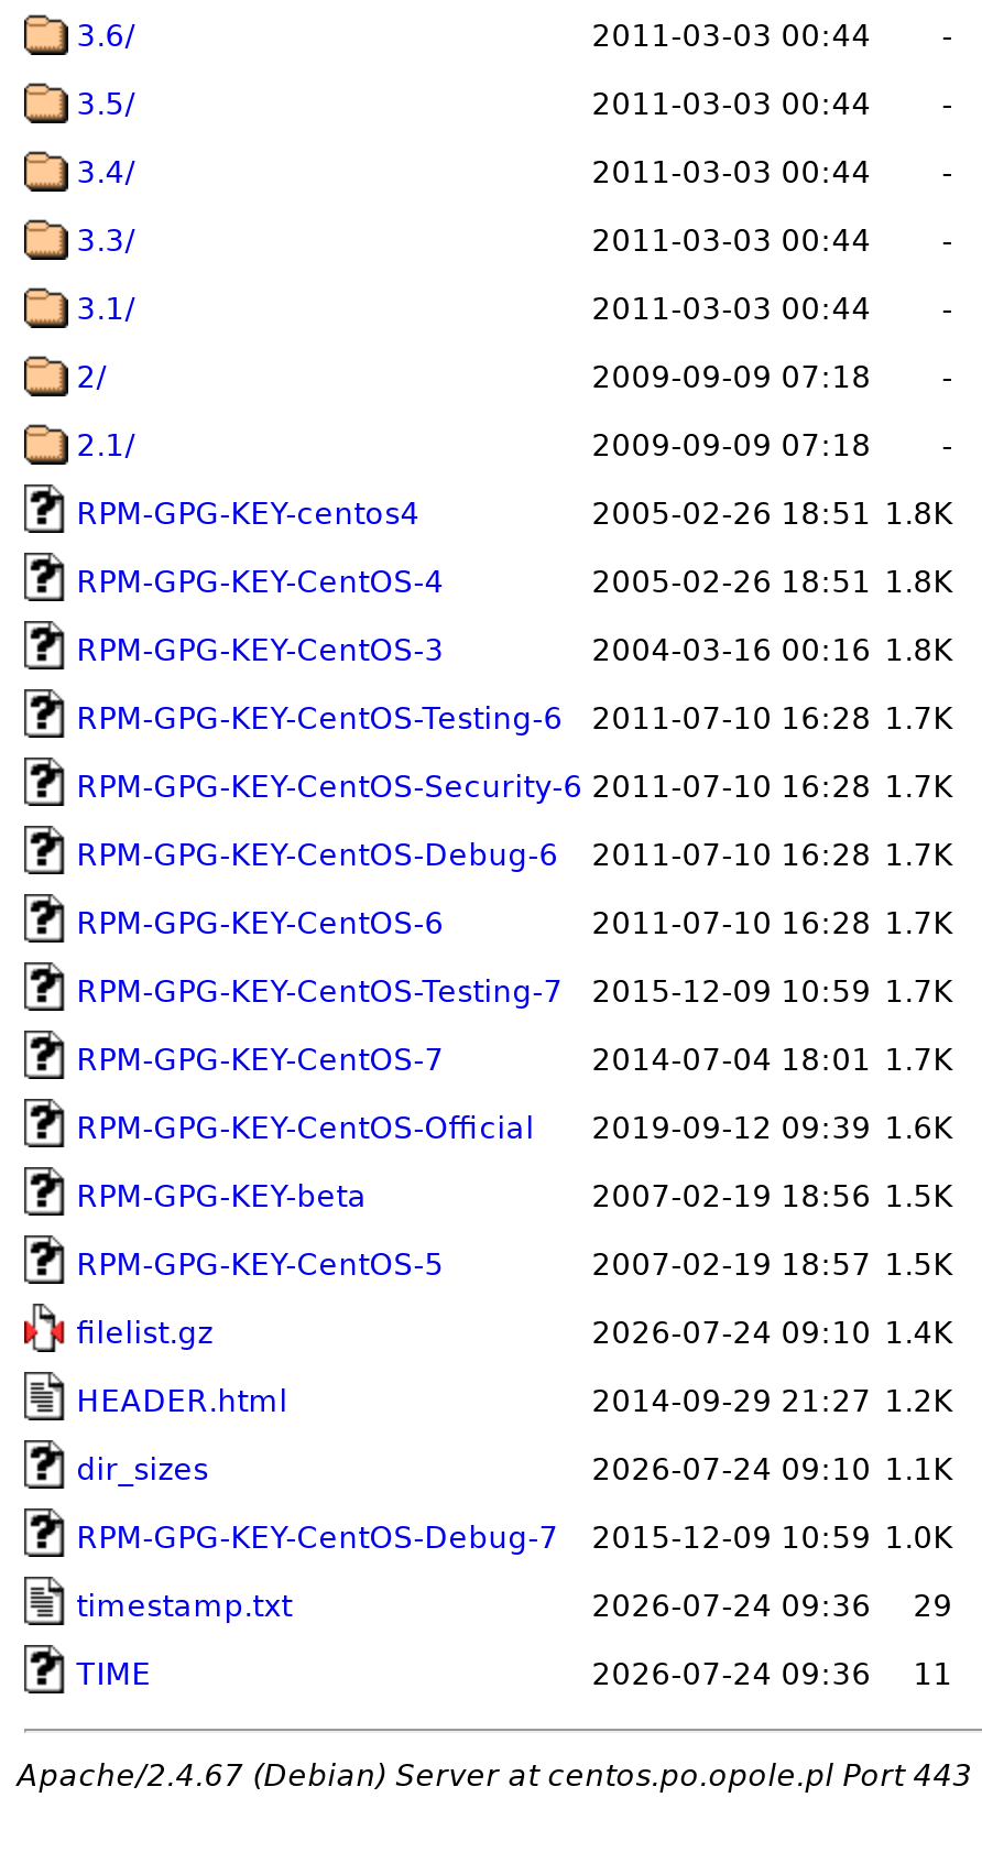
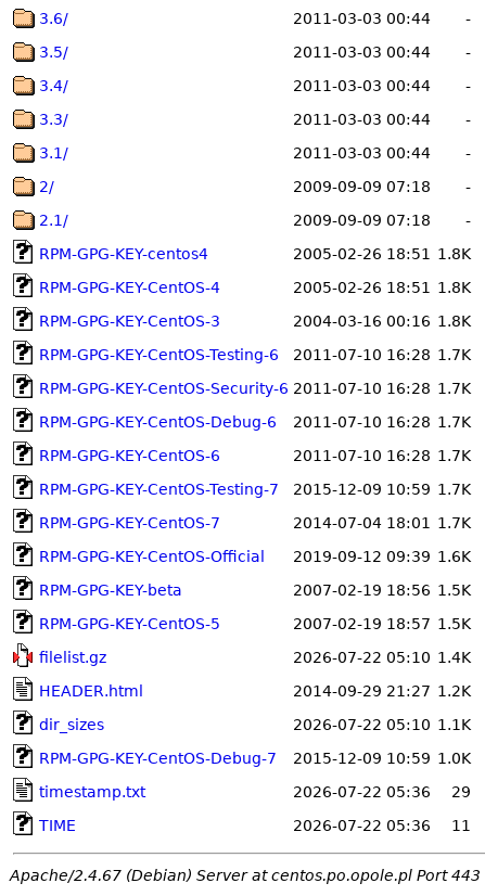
- 2026-07-24 09:10 1.4K
+ 2026-07-22 05:10 1.4K

- 2026-07-24 09:10 1.1K
+ 2026-07-22 05:10 1.1K

- 2026-07-24 09:36 29
+ 2026-07-22 05:36 29

- 2026-07-24 09:36 11
+ 2026-07-22 05:36 11
